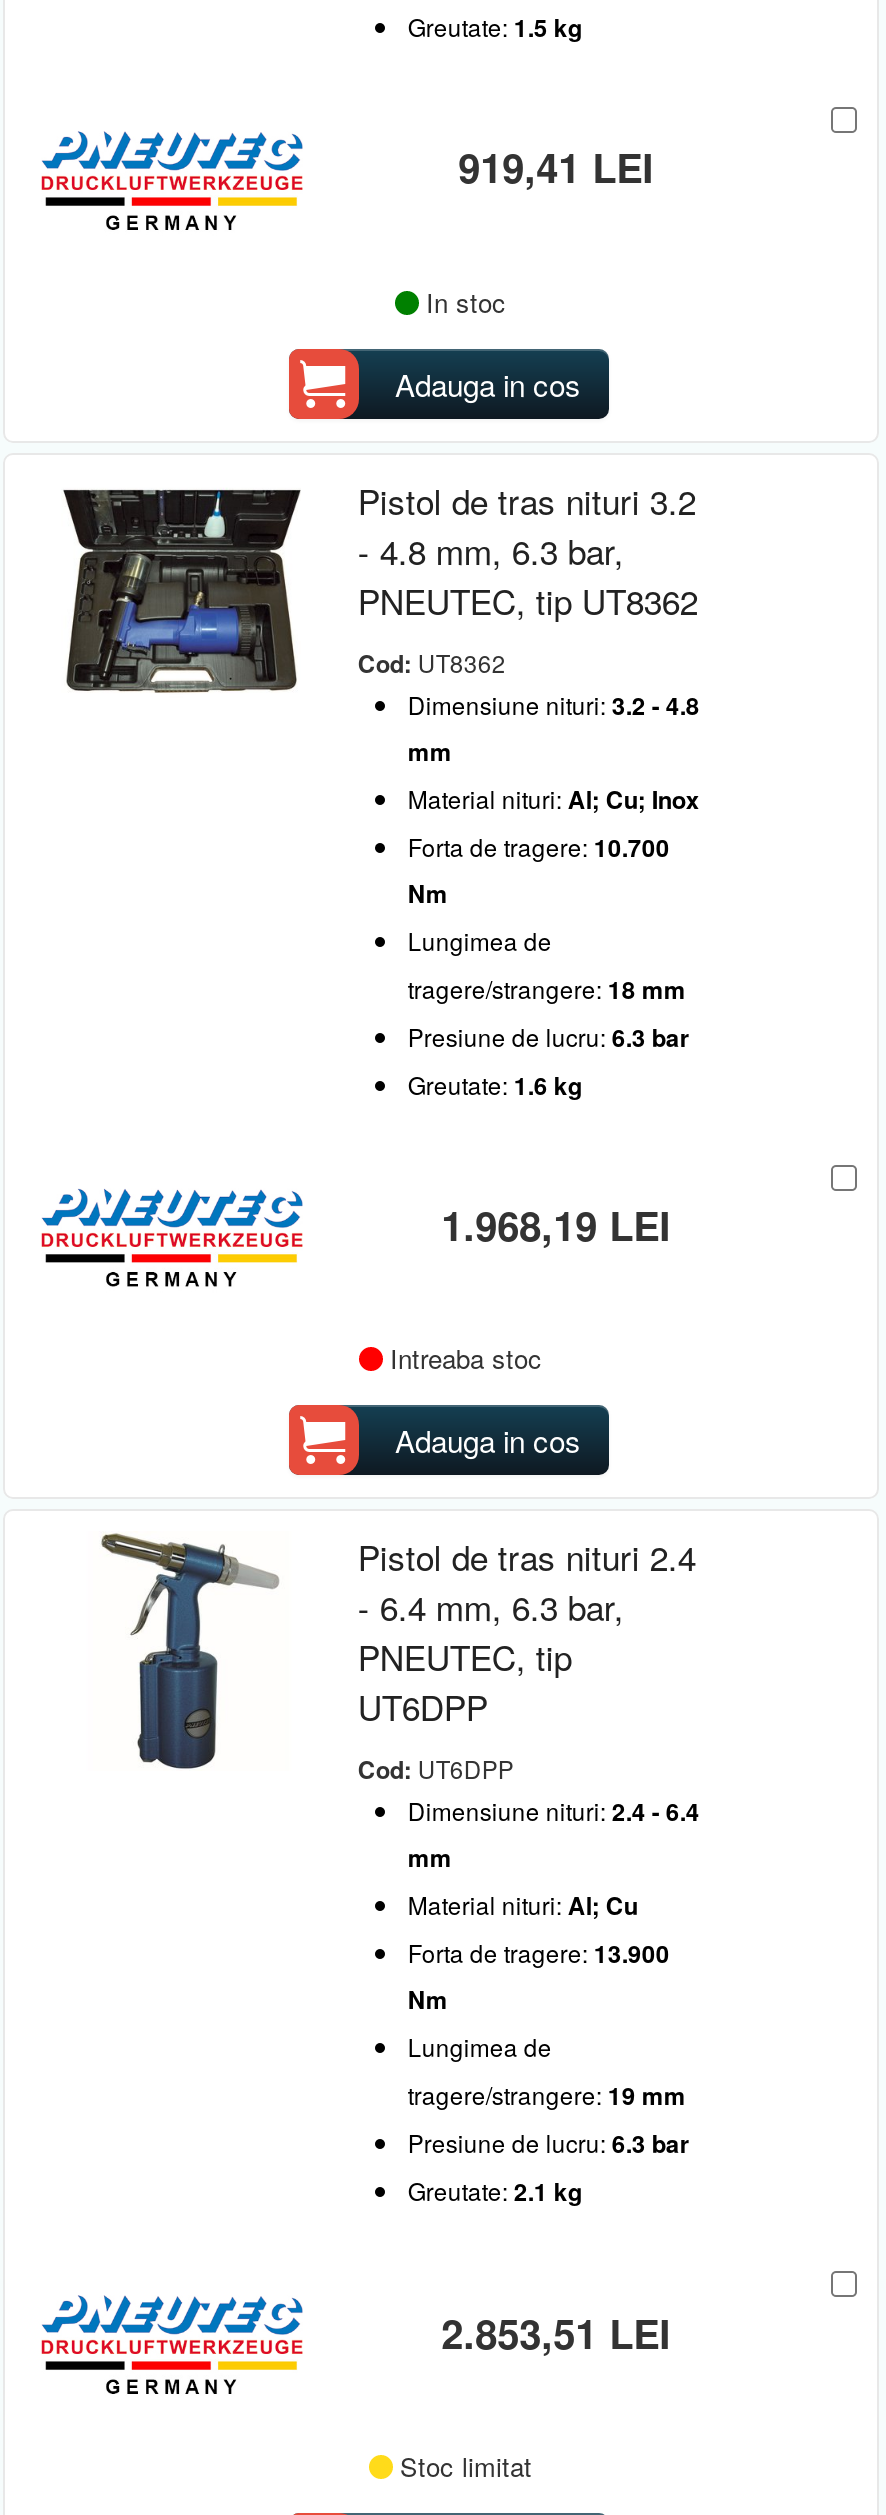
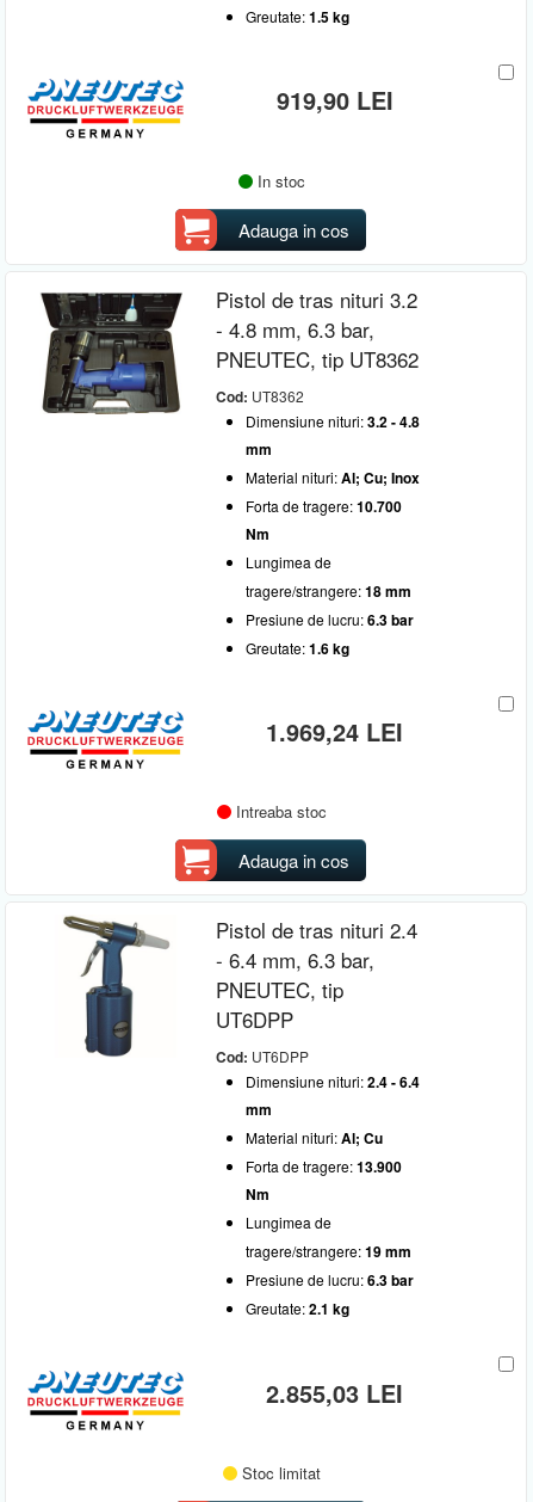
- 919,41 LEI
+ 919,90 LEI

- 1.968,19 LEI
+ 1.969,24 LEI

- 2.853,51 LEI
+ 2.855,03 LEI
